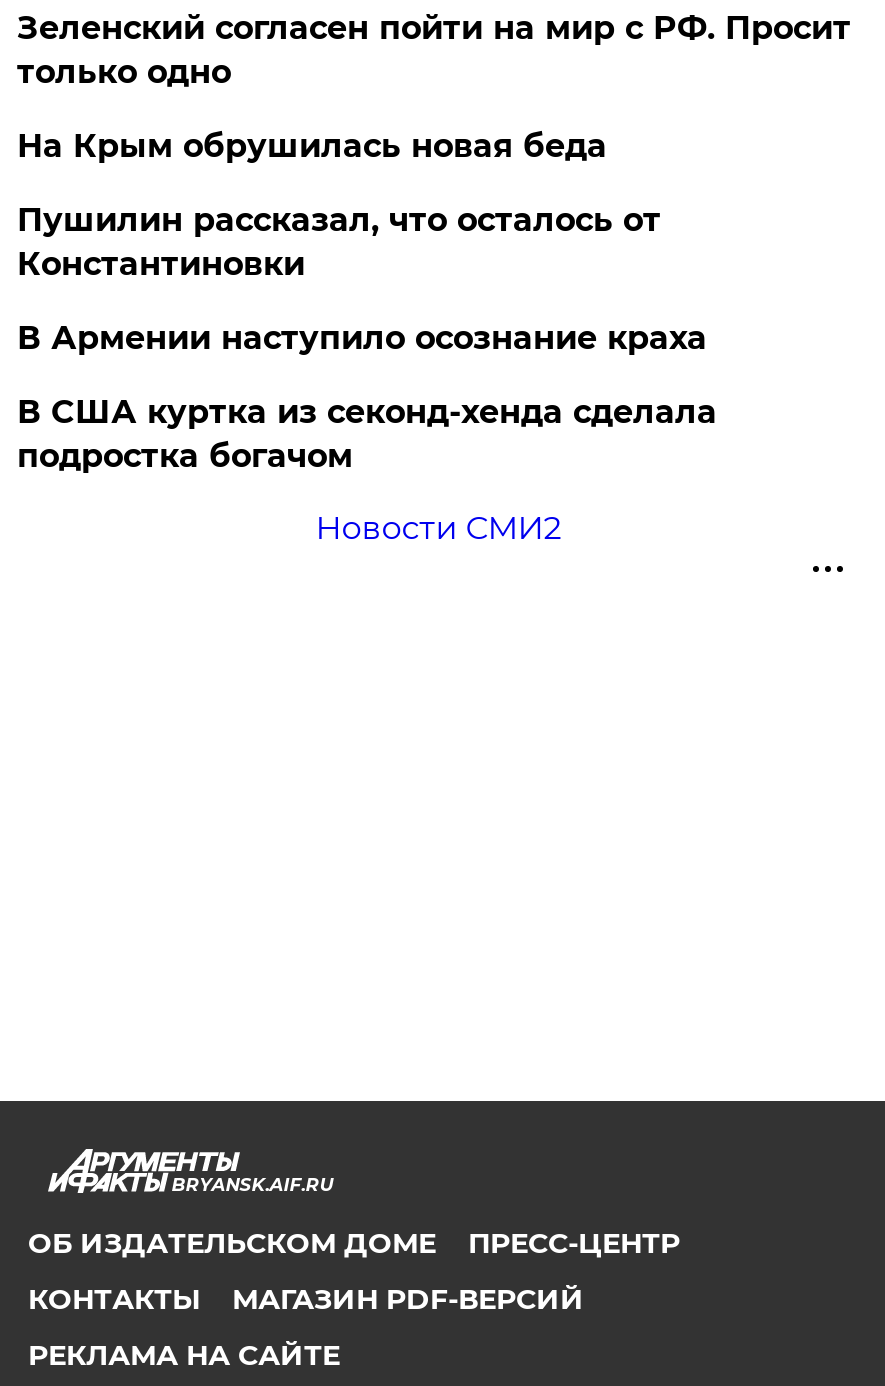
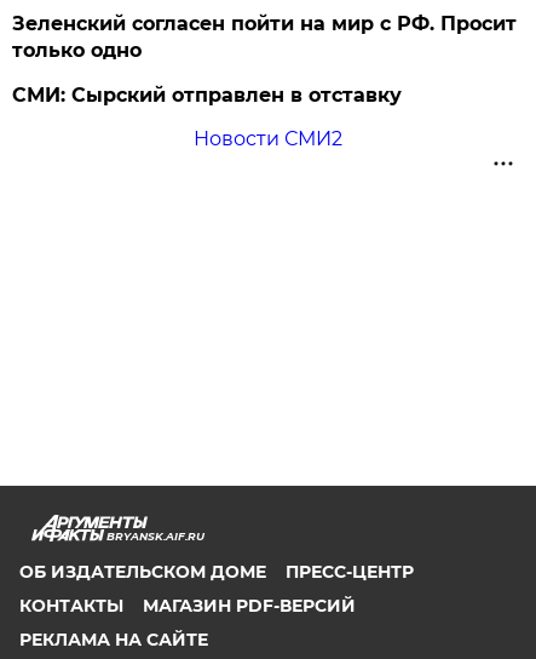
- На Крым обрушилась новая беда
- Пушилин рассказал, что осталось от
- Константиновки
- В Армении наступило осознание краха
- В США куртка из секонд-хенда сделала
- подростка богачом
+ СМИ: Сырский отправлен в отставку
